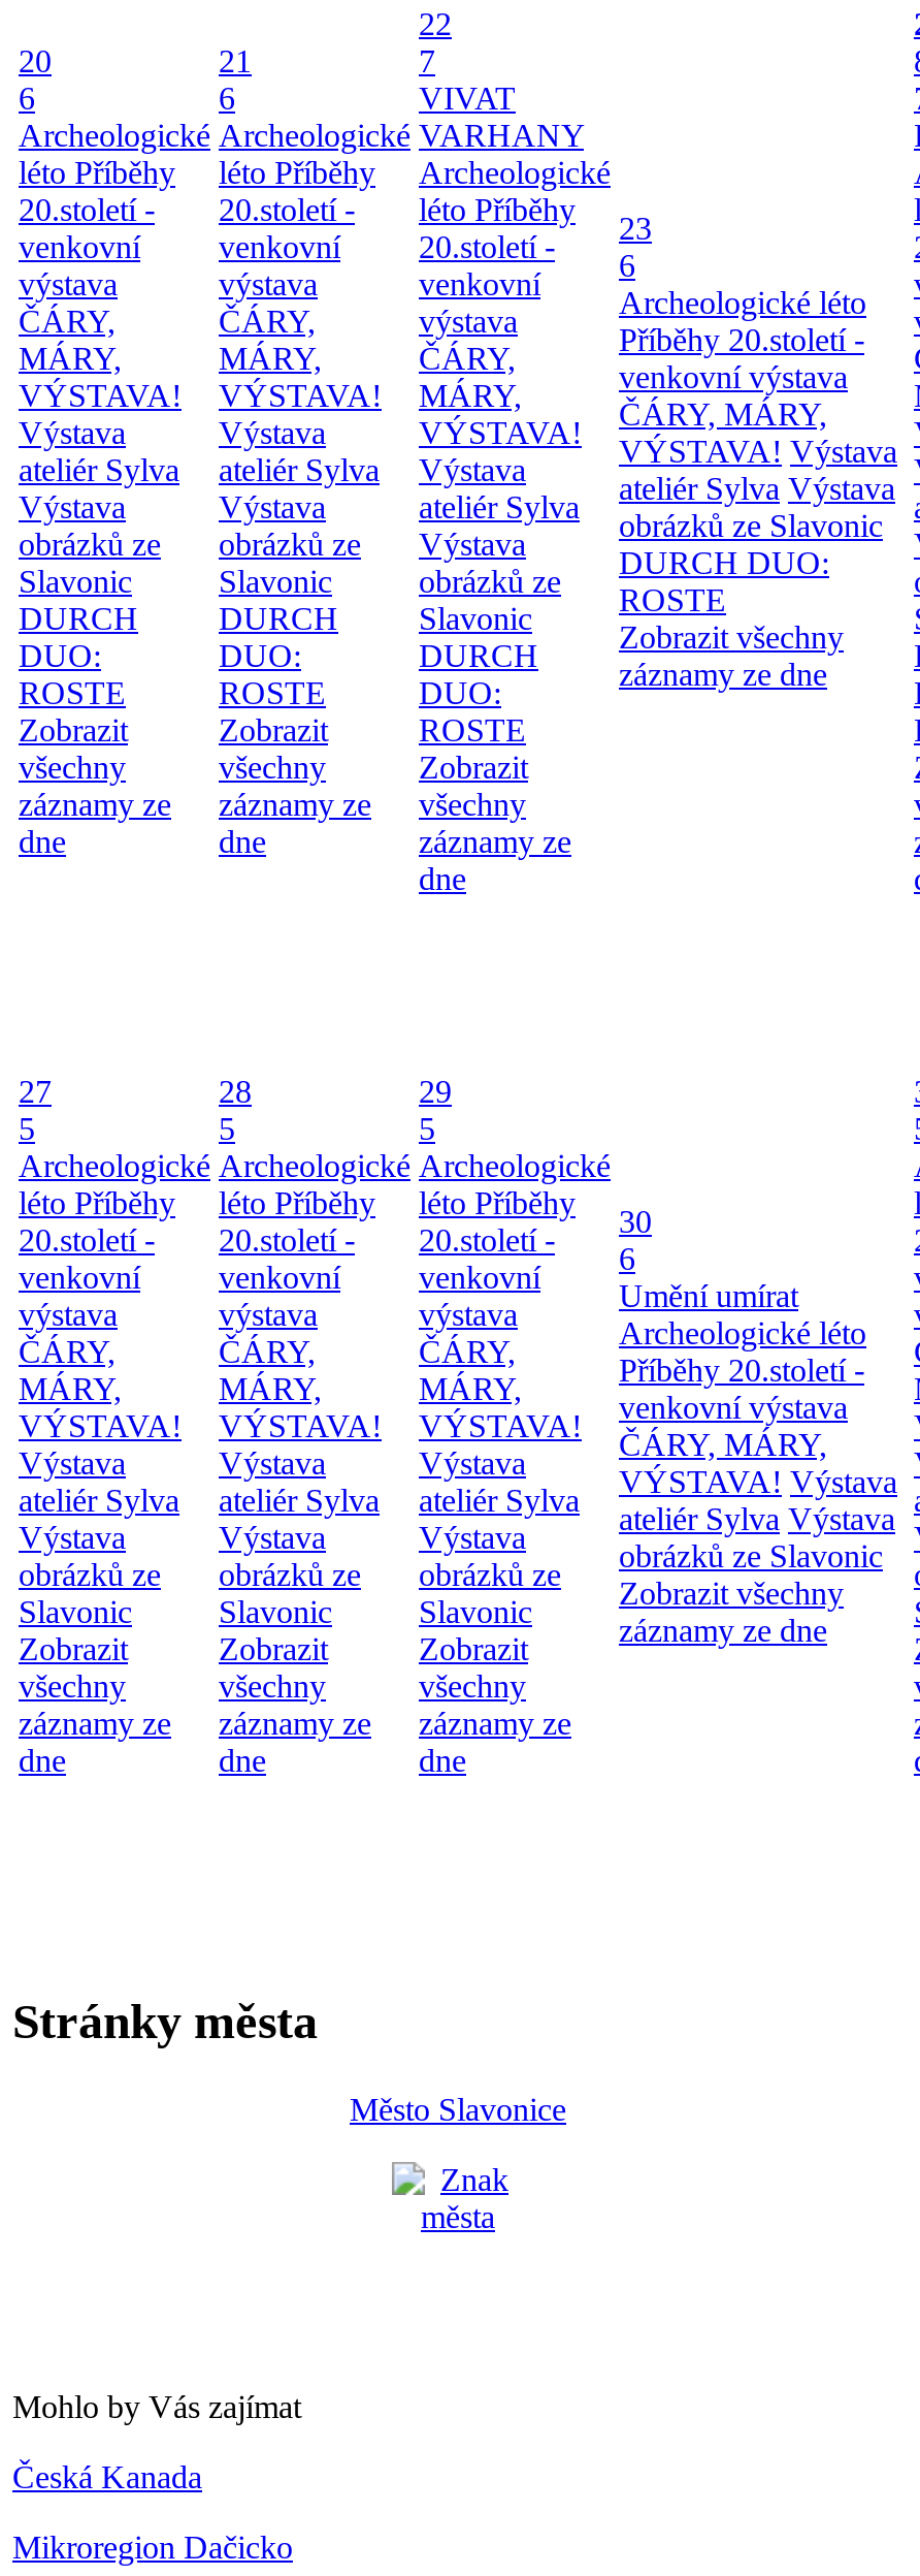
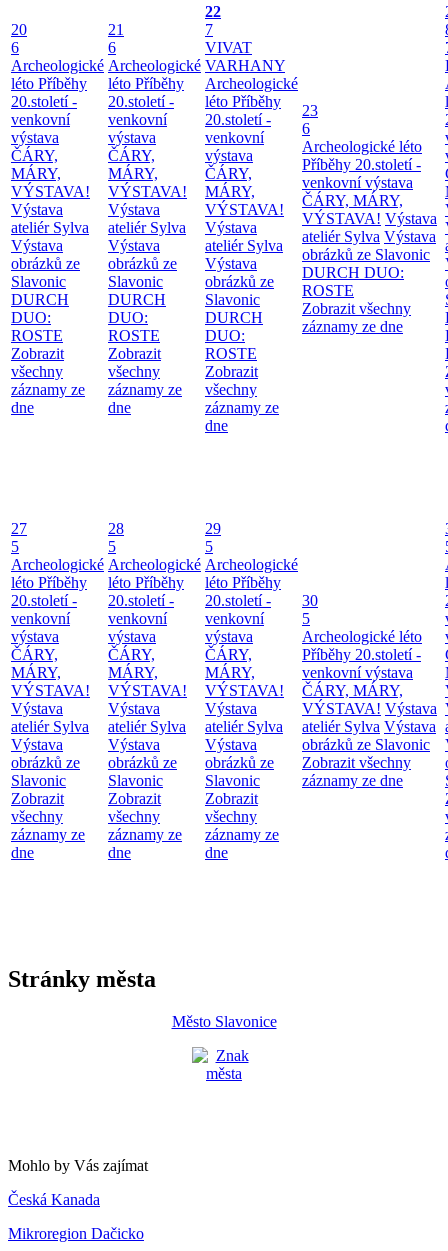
- 6
- Umění umírat
+ 5
